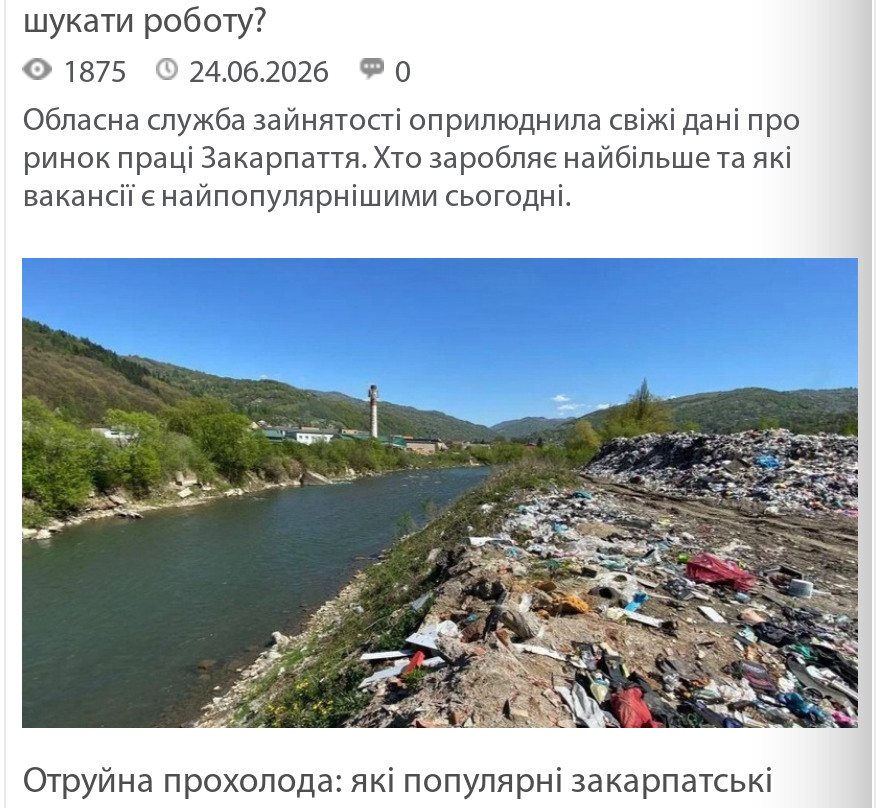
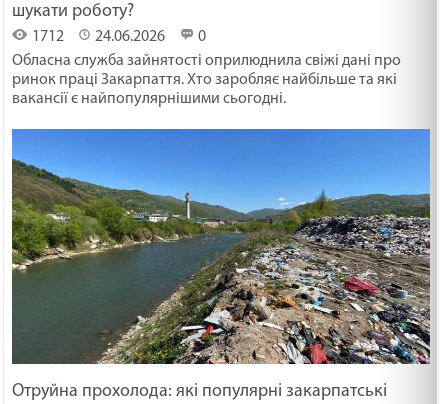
- 1875 24.06.2026
+ 1712 24.06.2026
